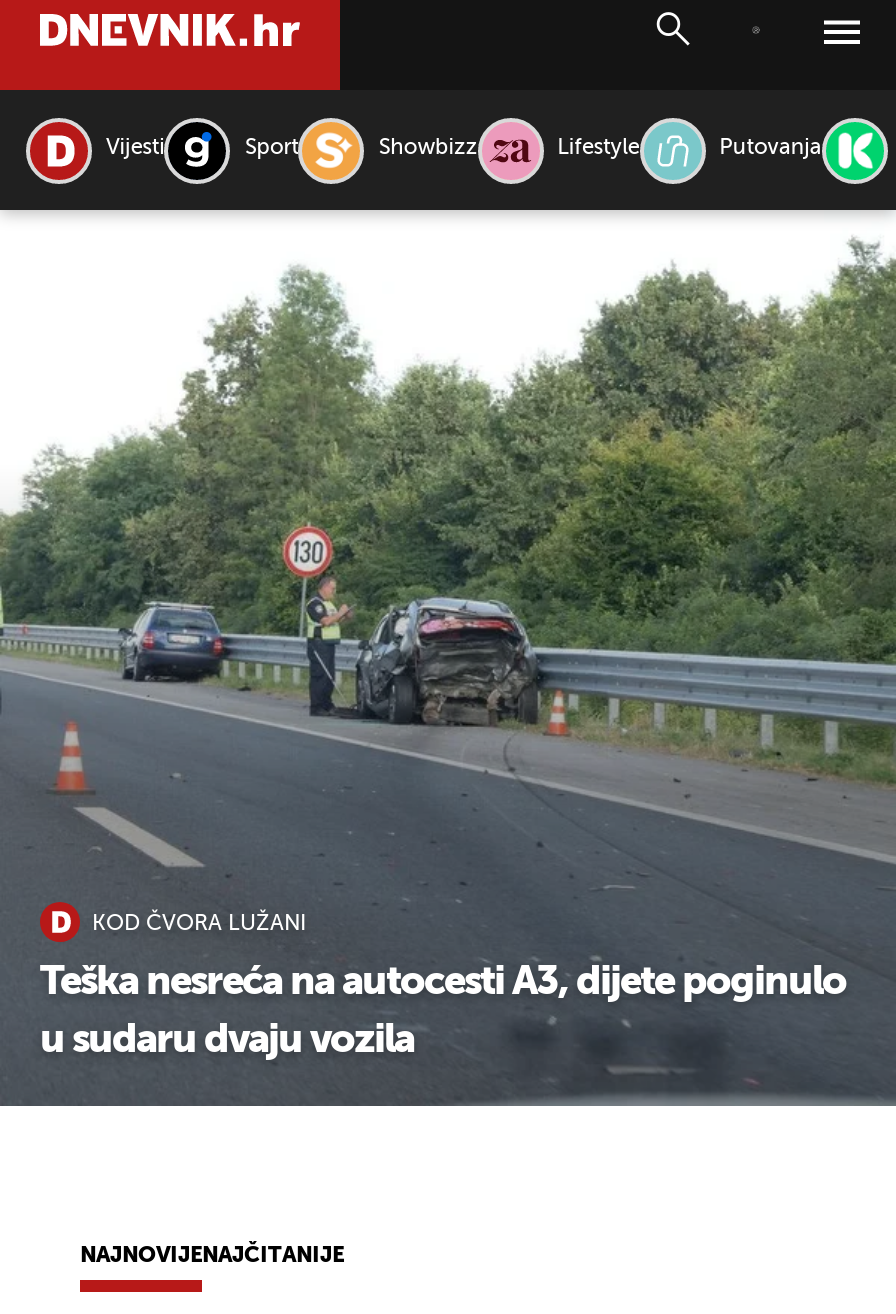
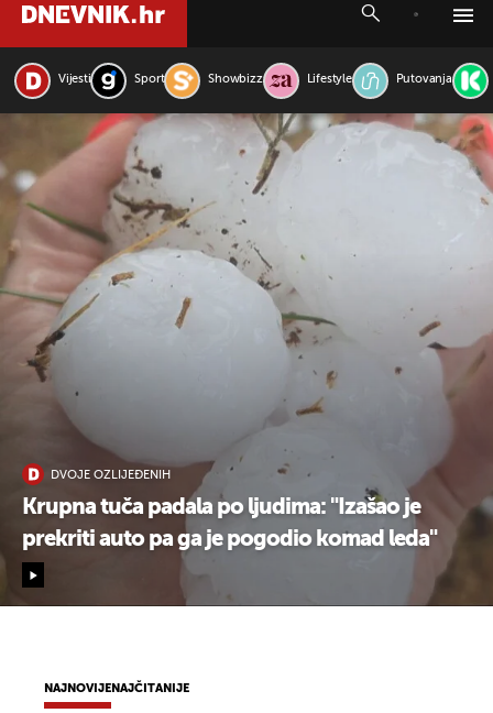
- [image]
- KOD ČVORA LUŽANI
+ [image]
+ DVOJE OZLIJEĐENIH

- Teška nesreća na autocesti A3, dijete poginulo
- u sudaru dvaju vozila
+ Krupna tuča padala po ljudima: "Izašao je
+ prekriti auto pa ga je pogodio komad leda"
